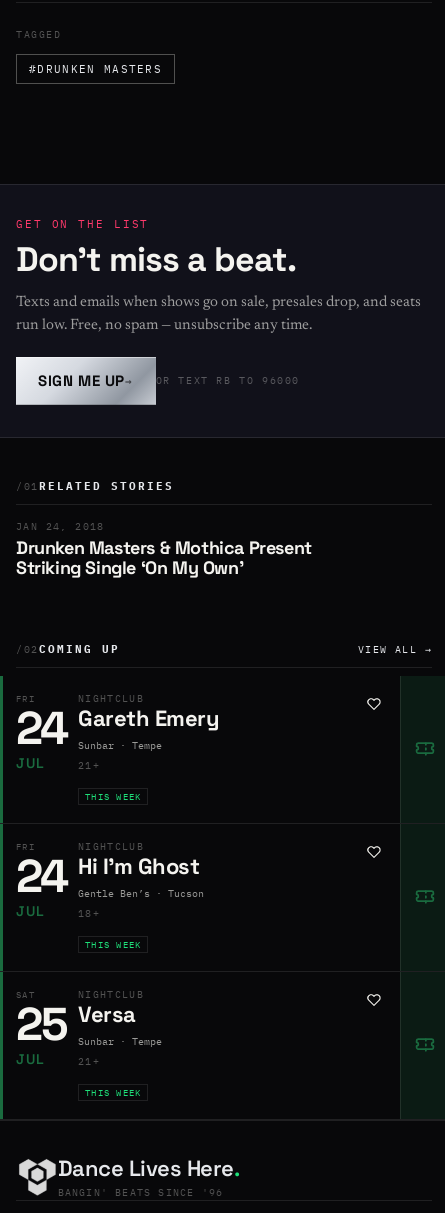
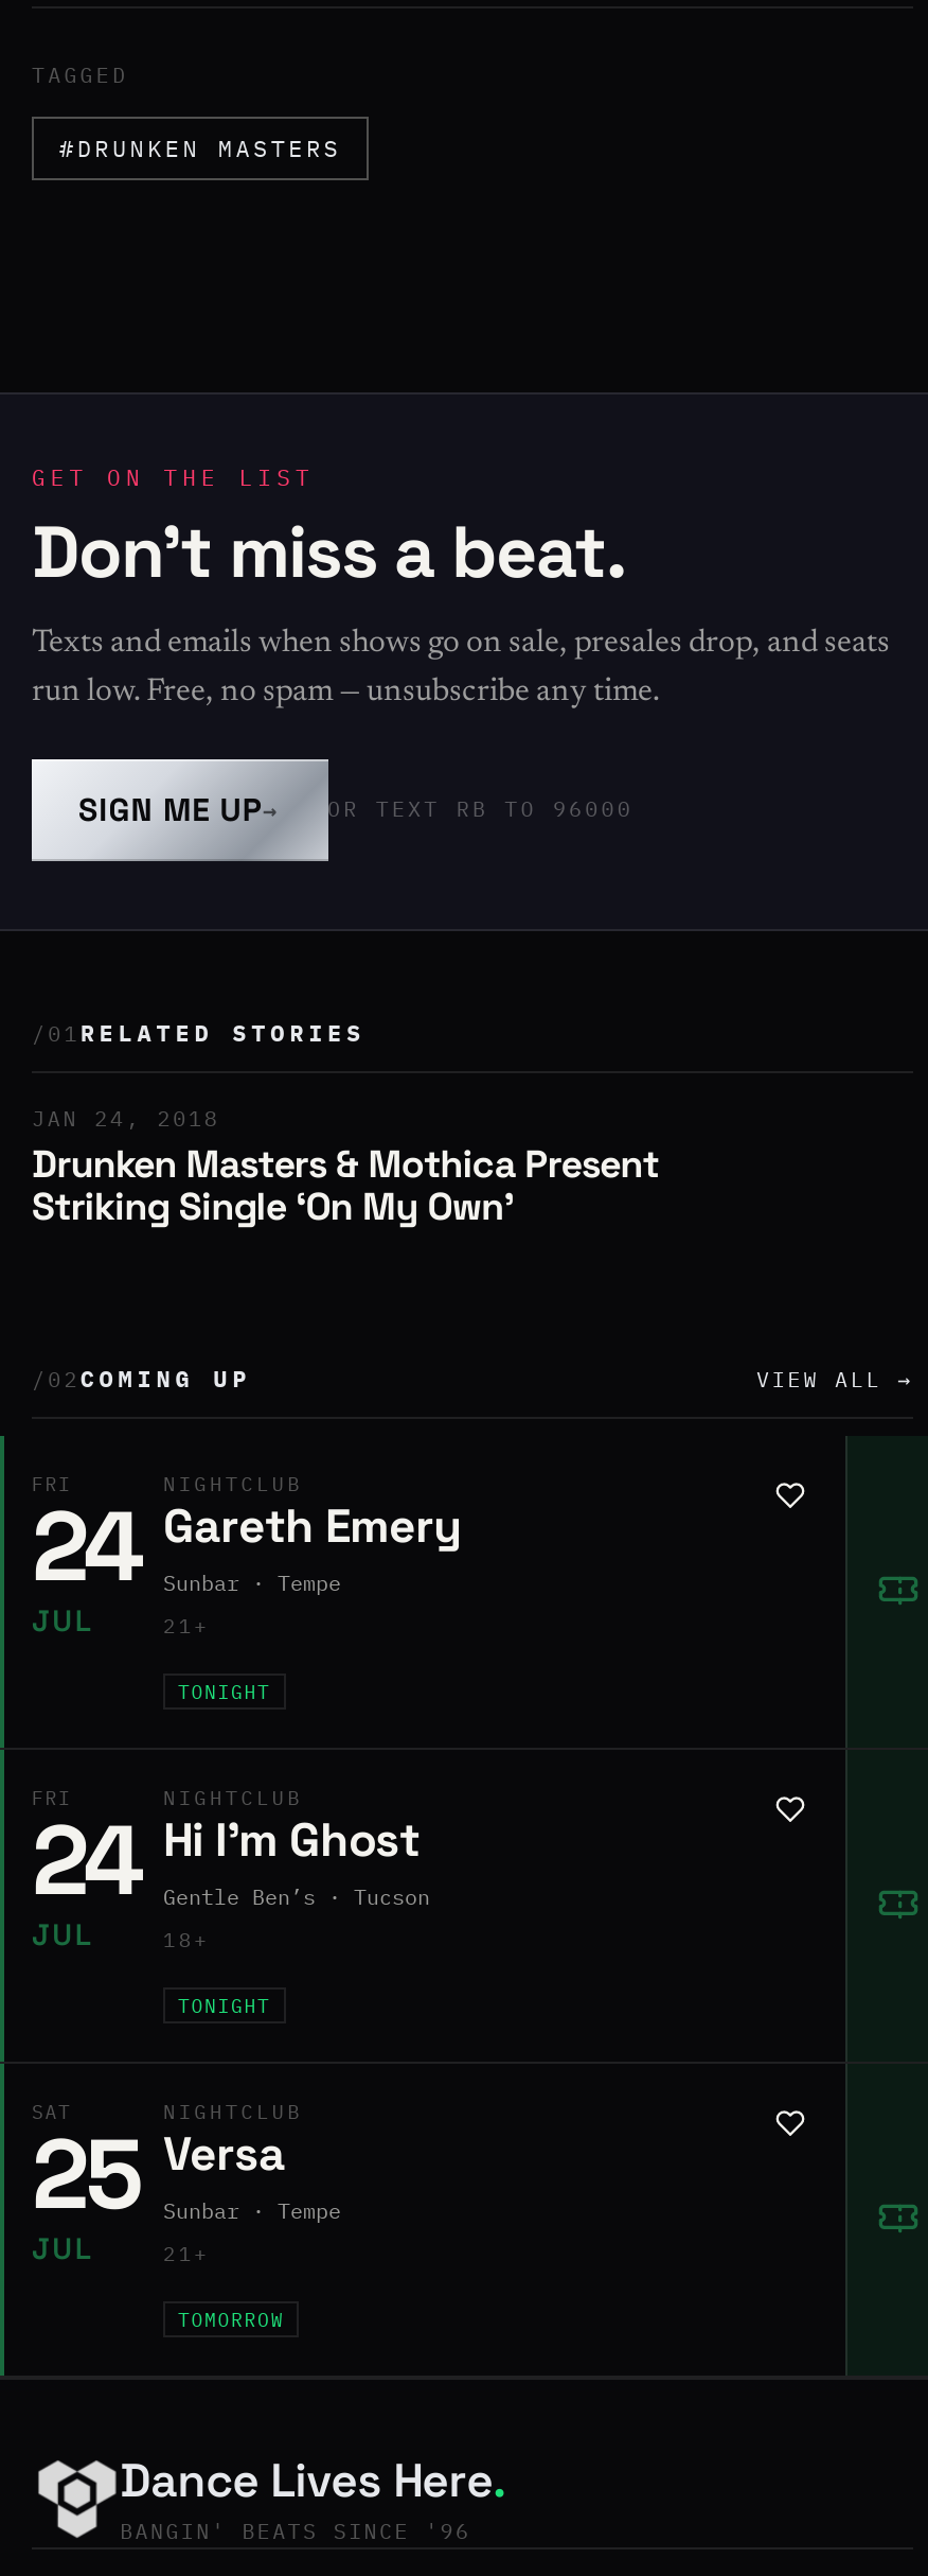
- THIS WEEK
+ TONIGHT

- THIS WEEK
+ TONIGHT

- THIS WEEK
+ TOMORROW
